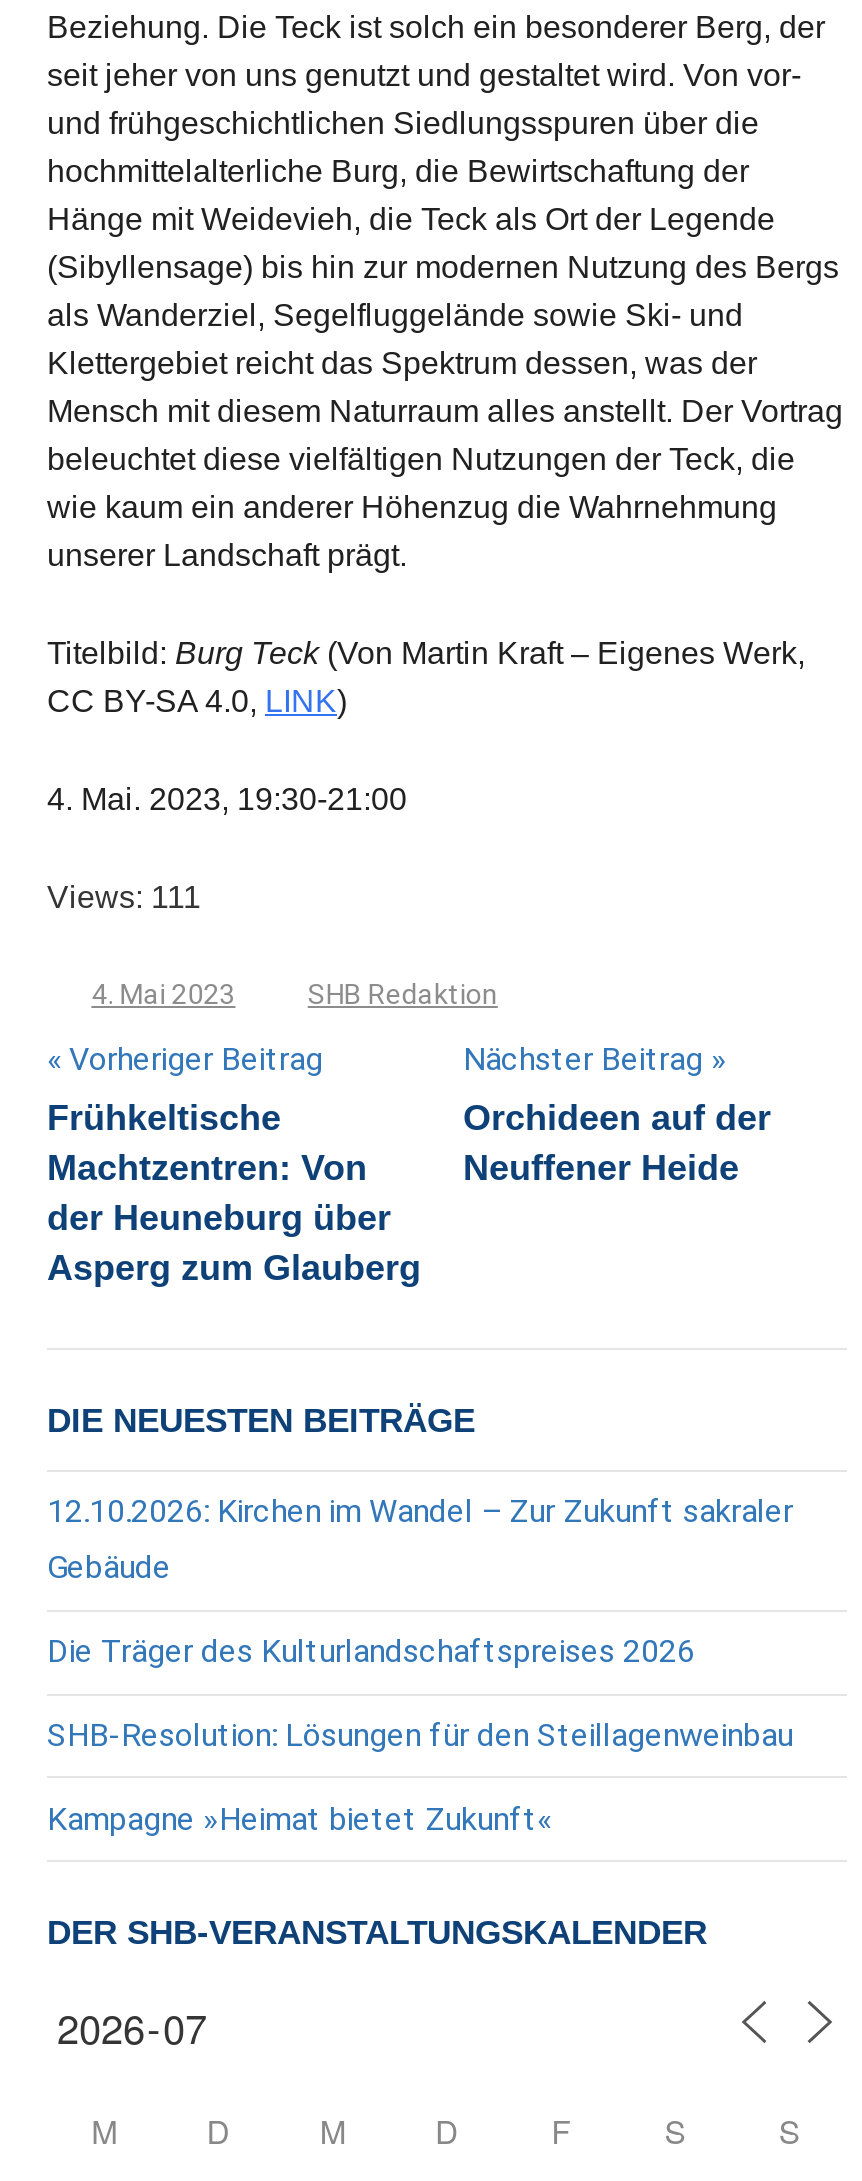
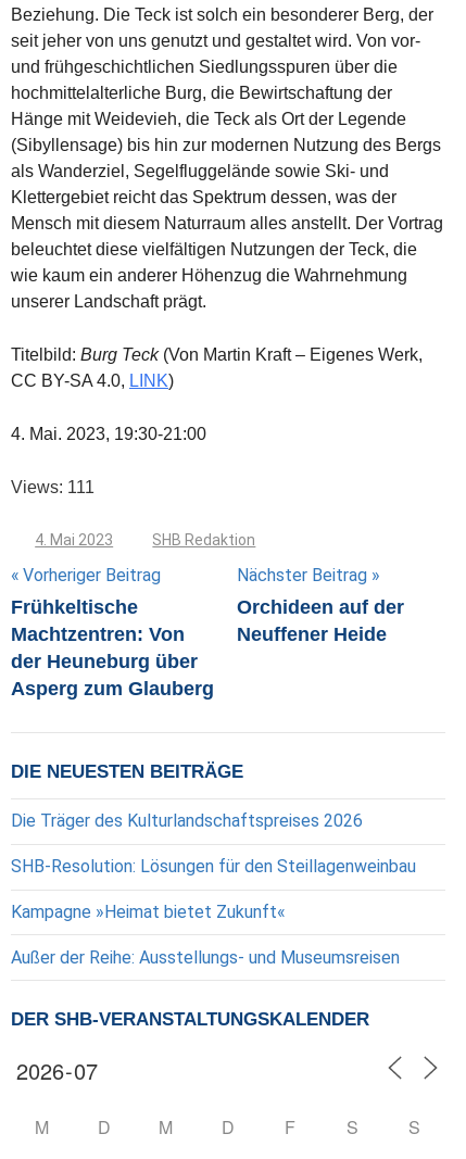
- 12.10.2026: Kirchen im Wandel – Zur Zukunft sakraler
- Gebäude

moved up: Die Träger des Kulturlandschaftspreises 2026 | SHB-Resolution: Lösungen für den Steillagenweinbau | Kampagne »Heimat bietet Zukunft«

+ Außer der Reihe: Ausstellungs- und Museumsreisen
